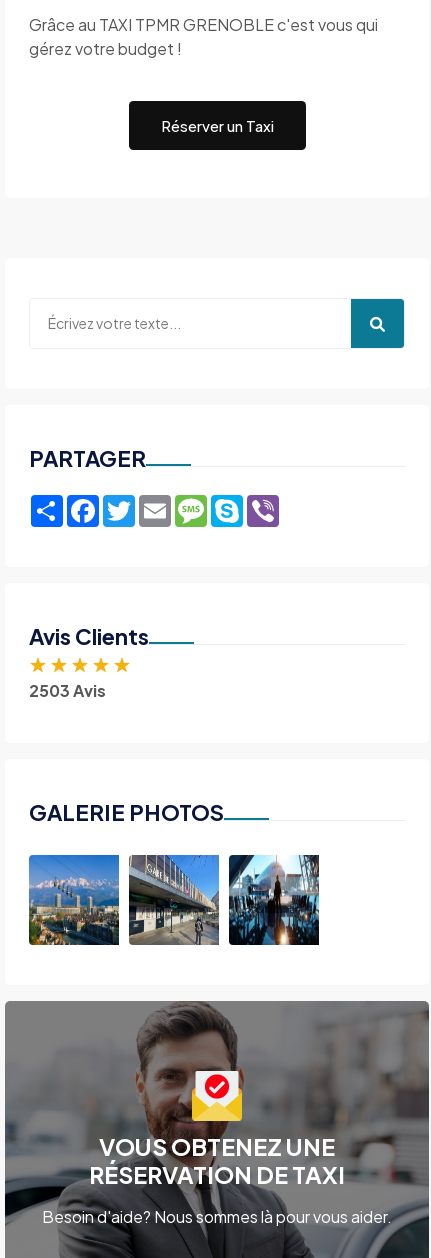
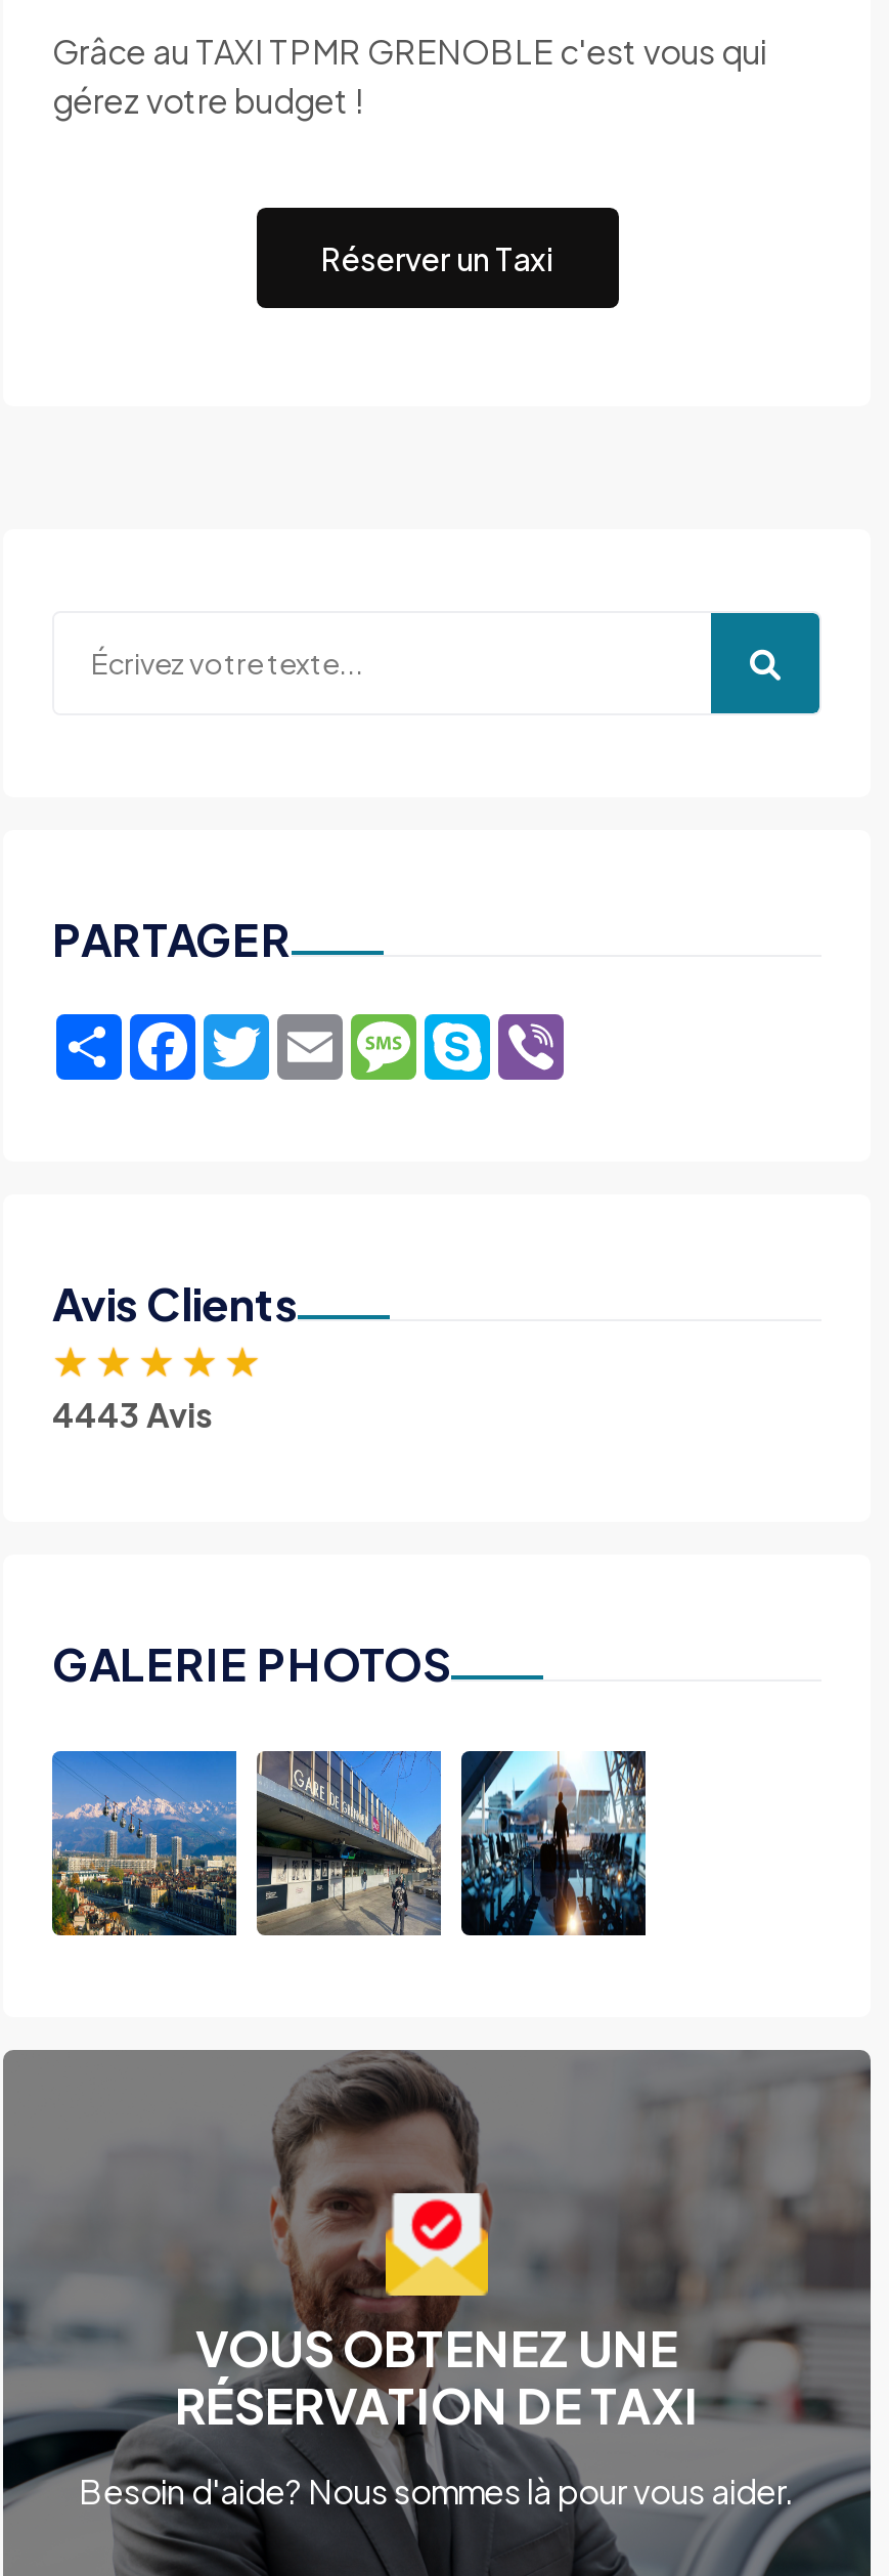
- 2503 Avis
+ 4443 Avis
